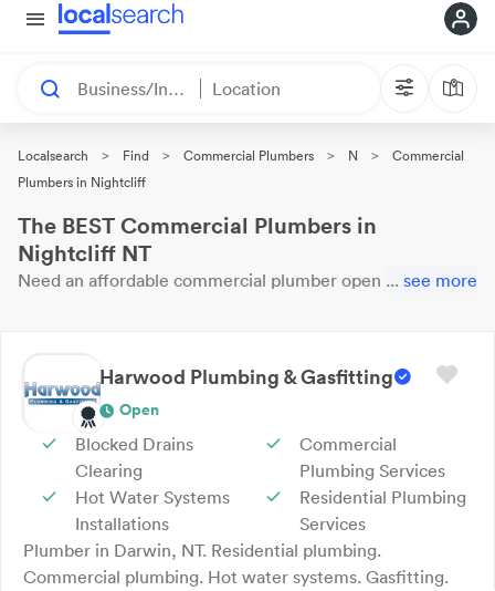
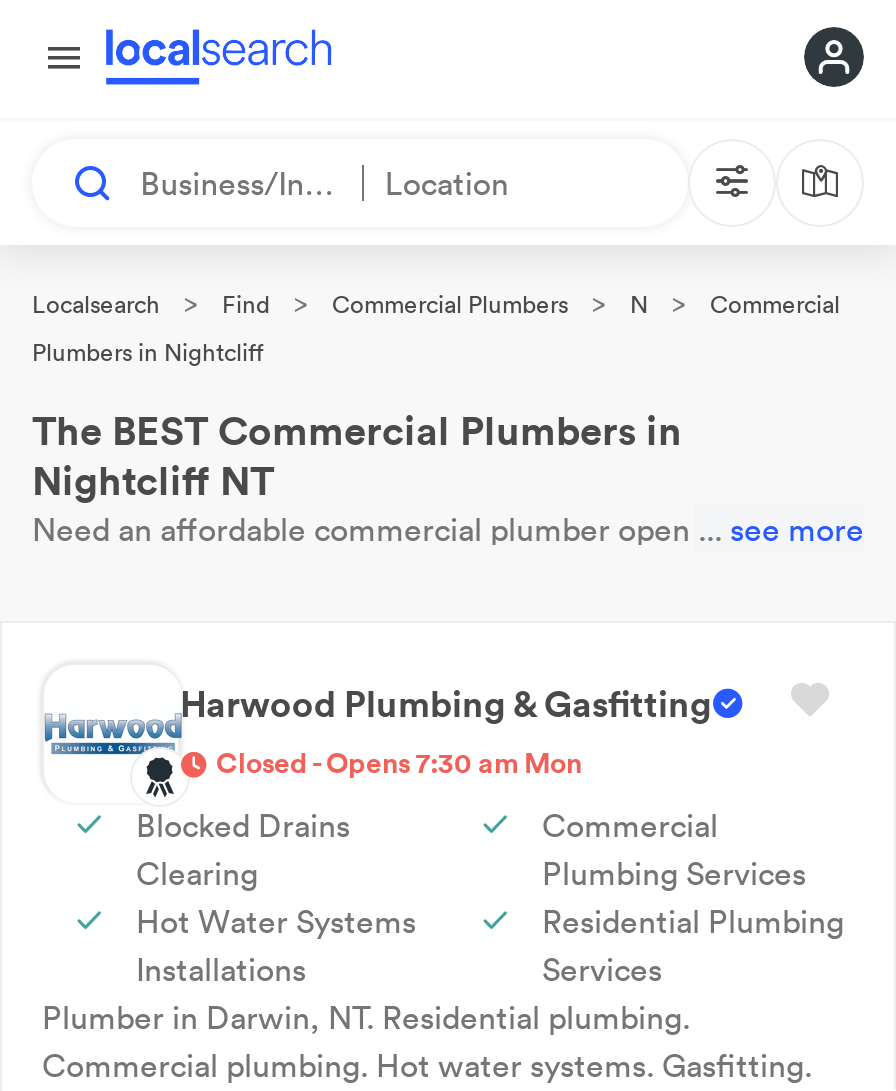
- Open
+ Closed - Opens 7:30 am Mon
